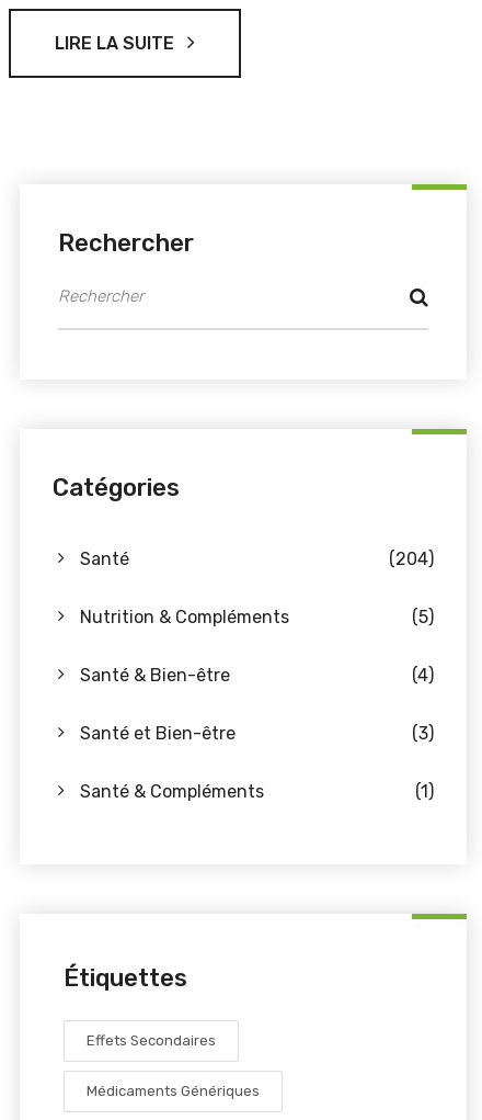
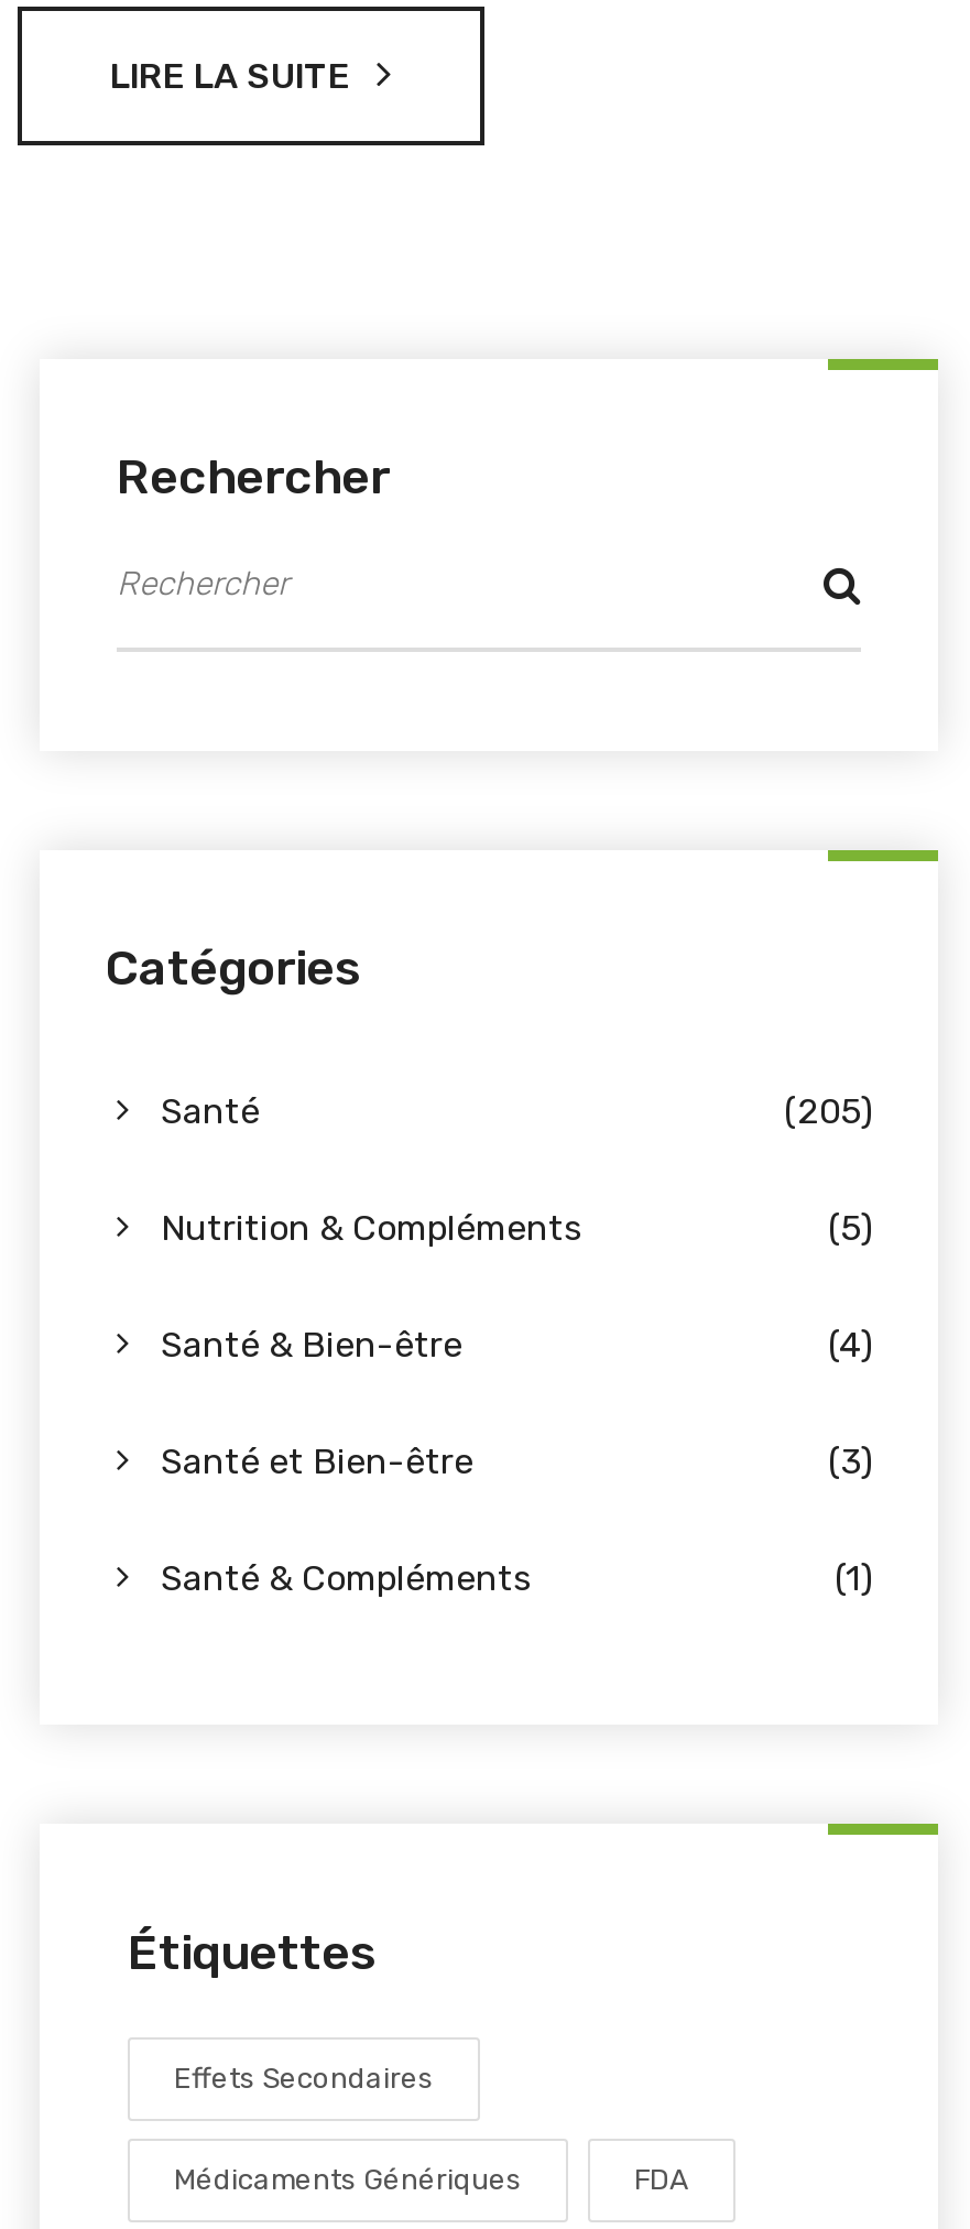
- (204)
+ (205)

+ FDA
